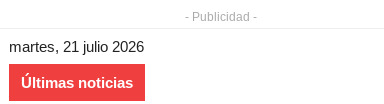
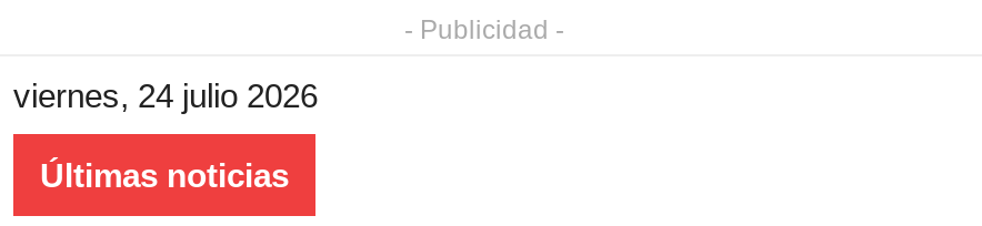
- martes, 21 julio 2026
+ viernes, 24 julio 2026
